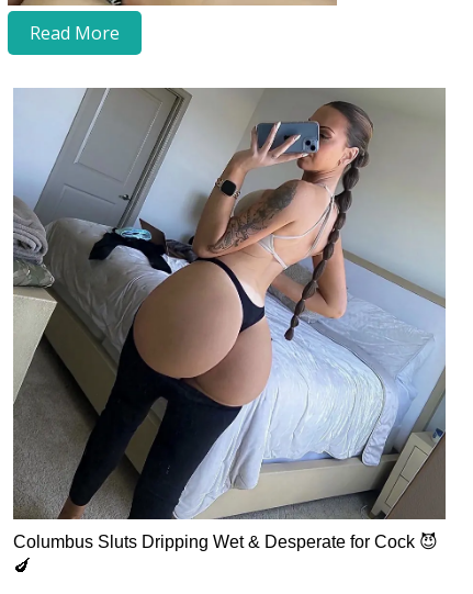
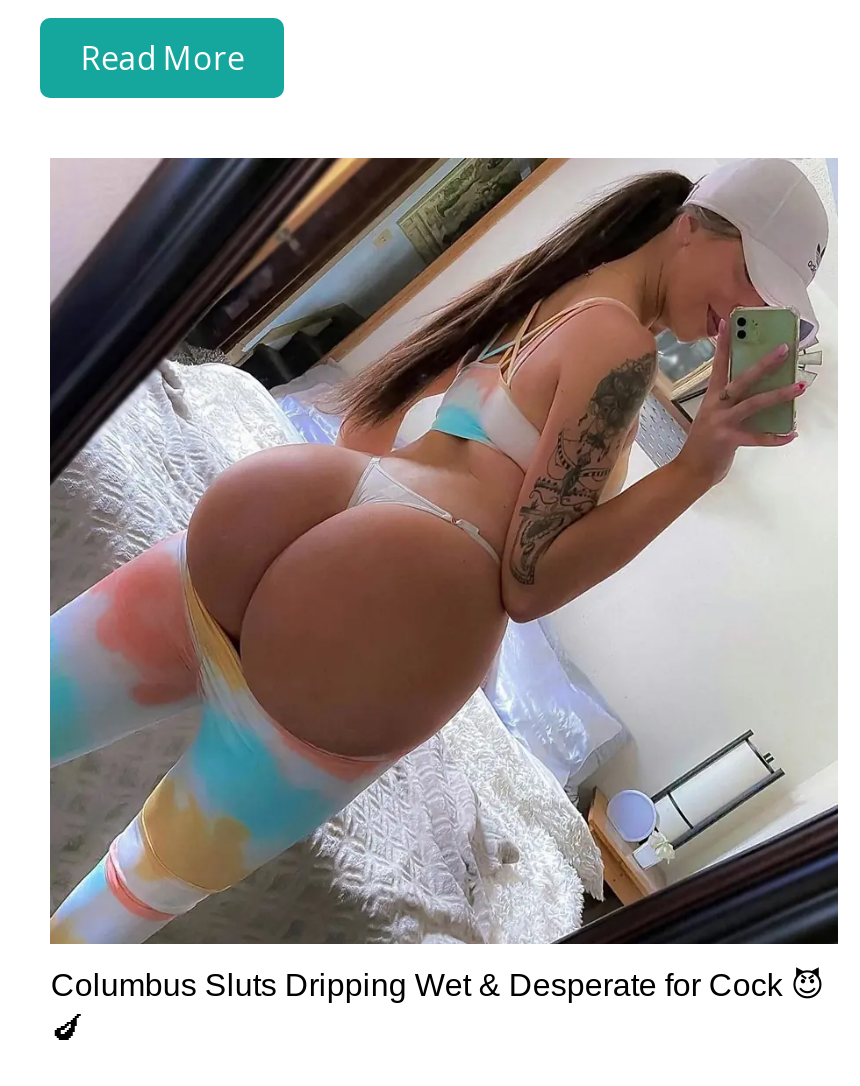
- [image]
+ [image]
